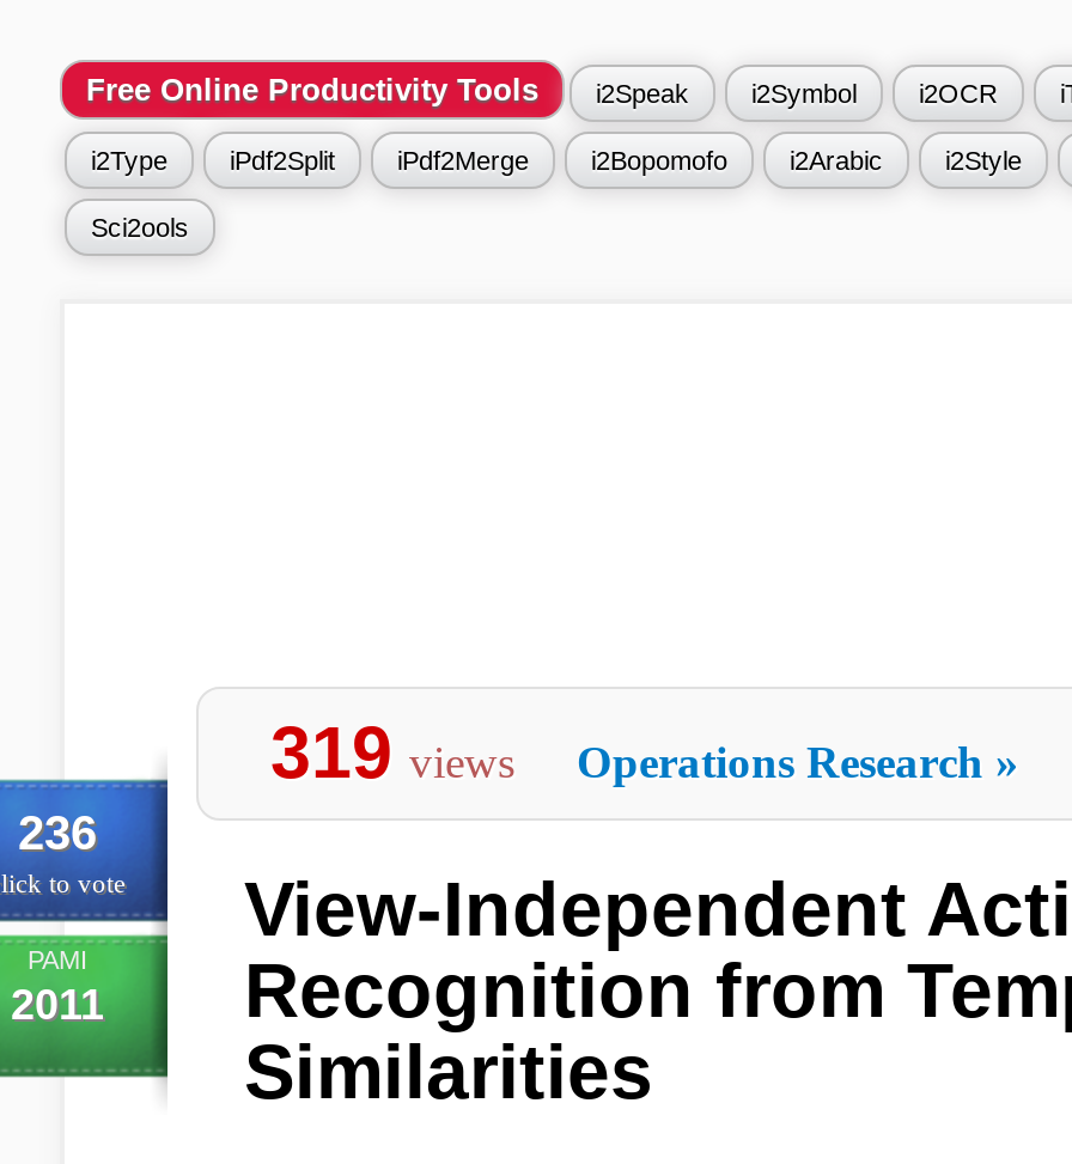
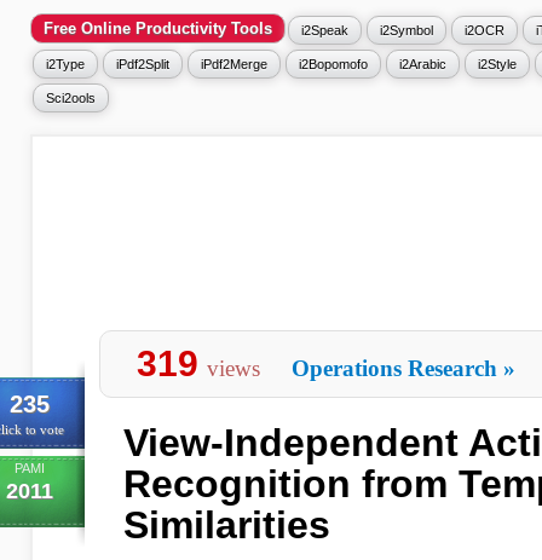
- 236
+ 235
